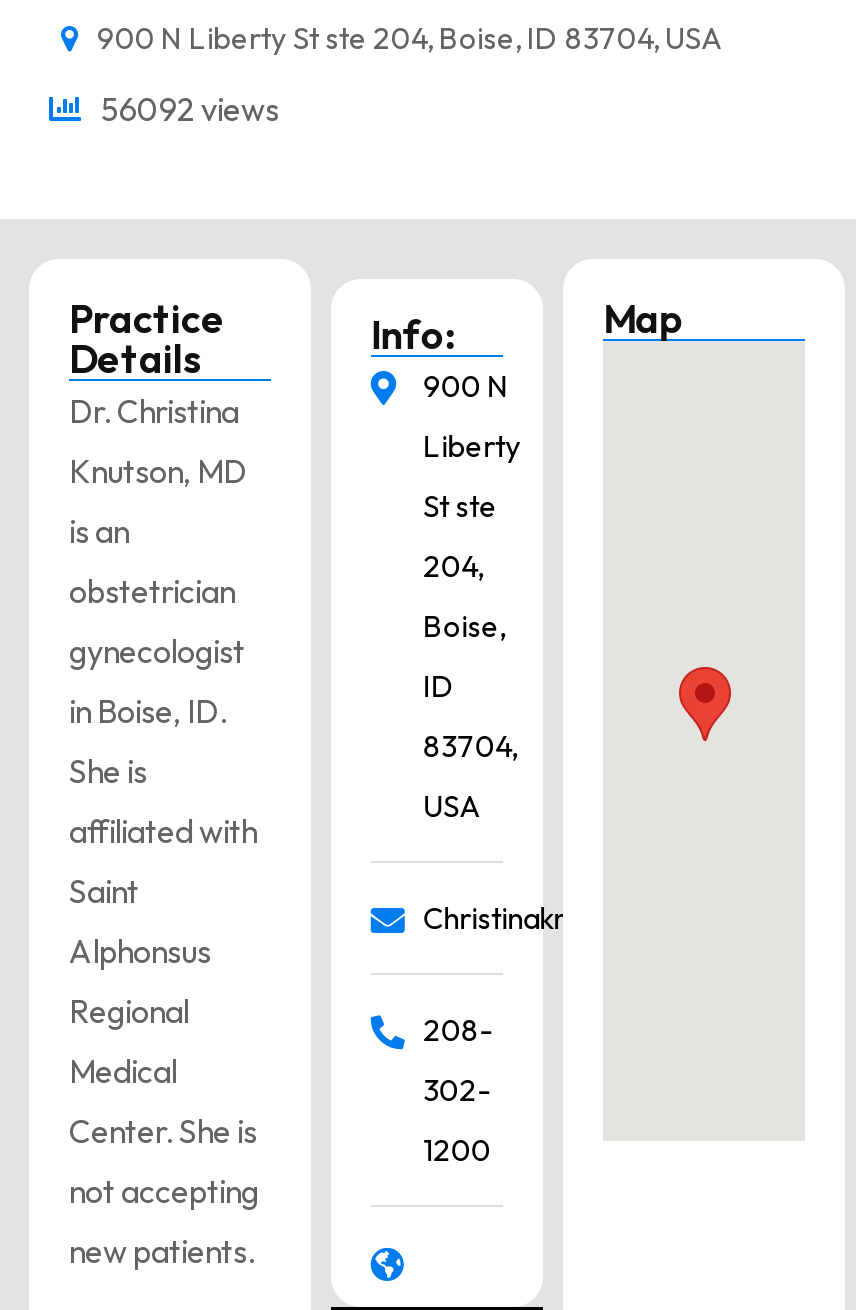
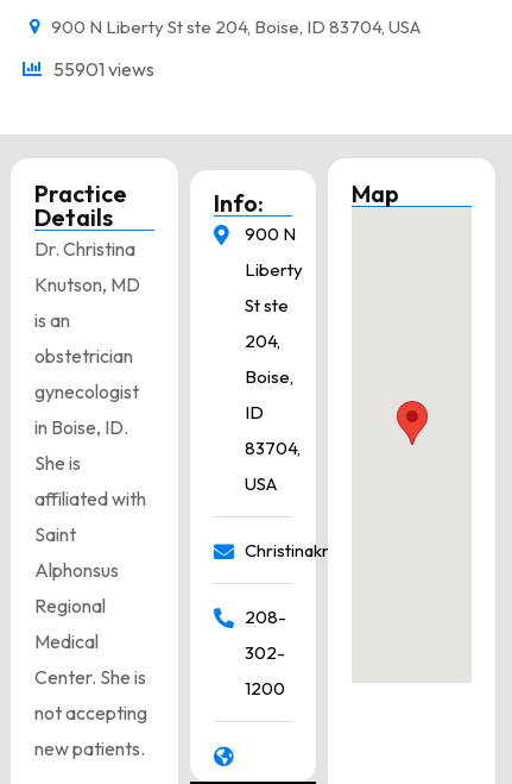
- 56092 views
+ 55901 views
